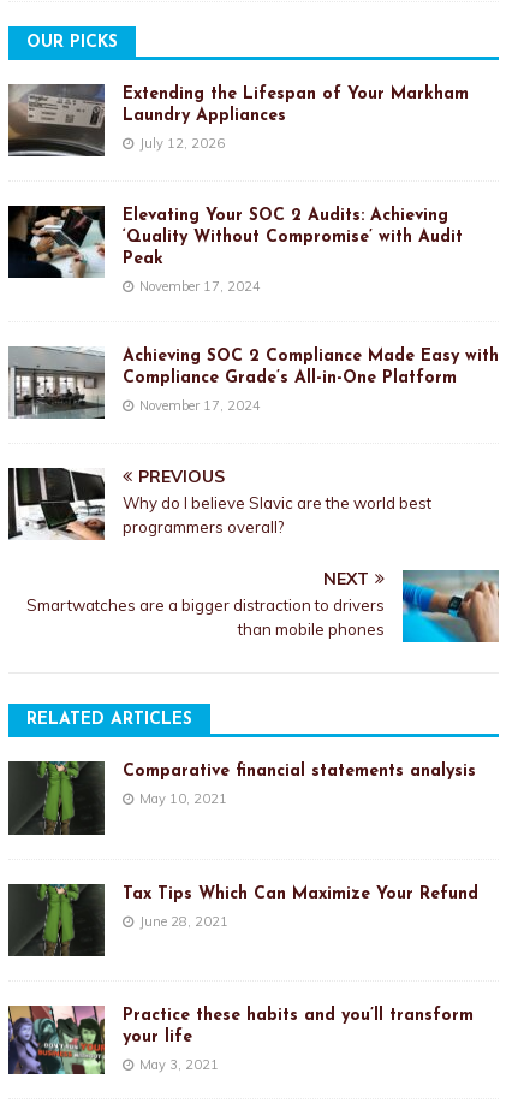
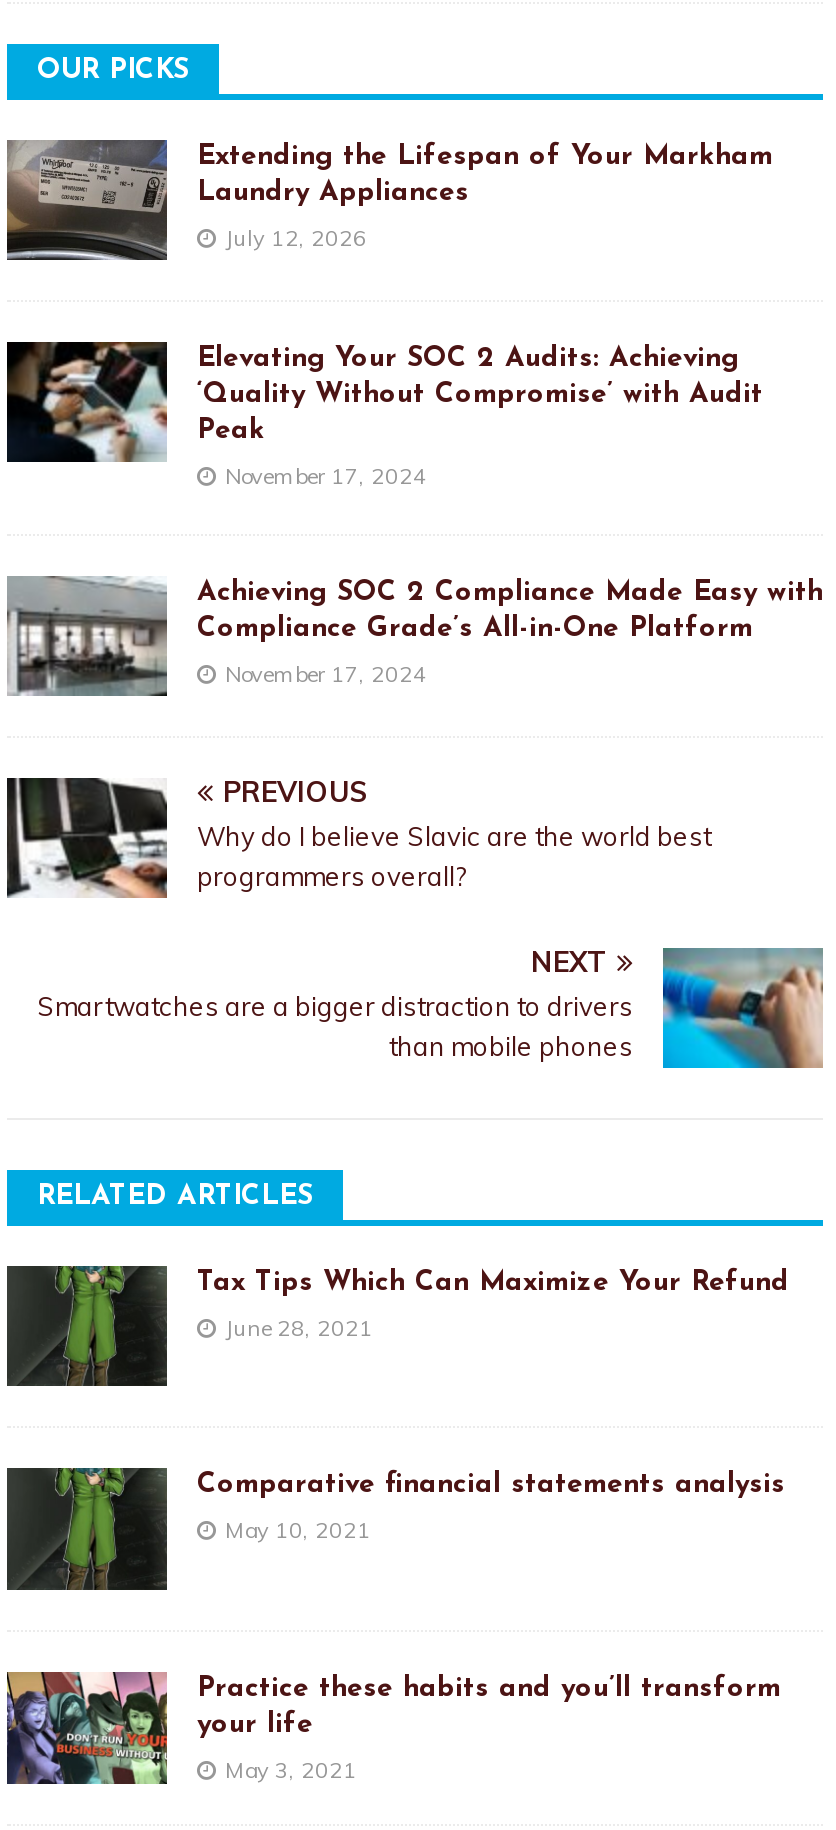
moved down: [image] | Comparative financial statements analysis | May 10, 2021

moved up: Tax Tips Which Can Maximize Your Refund | June 28, 2021
